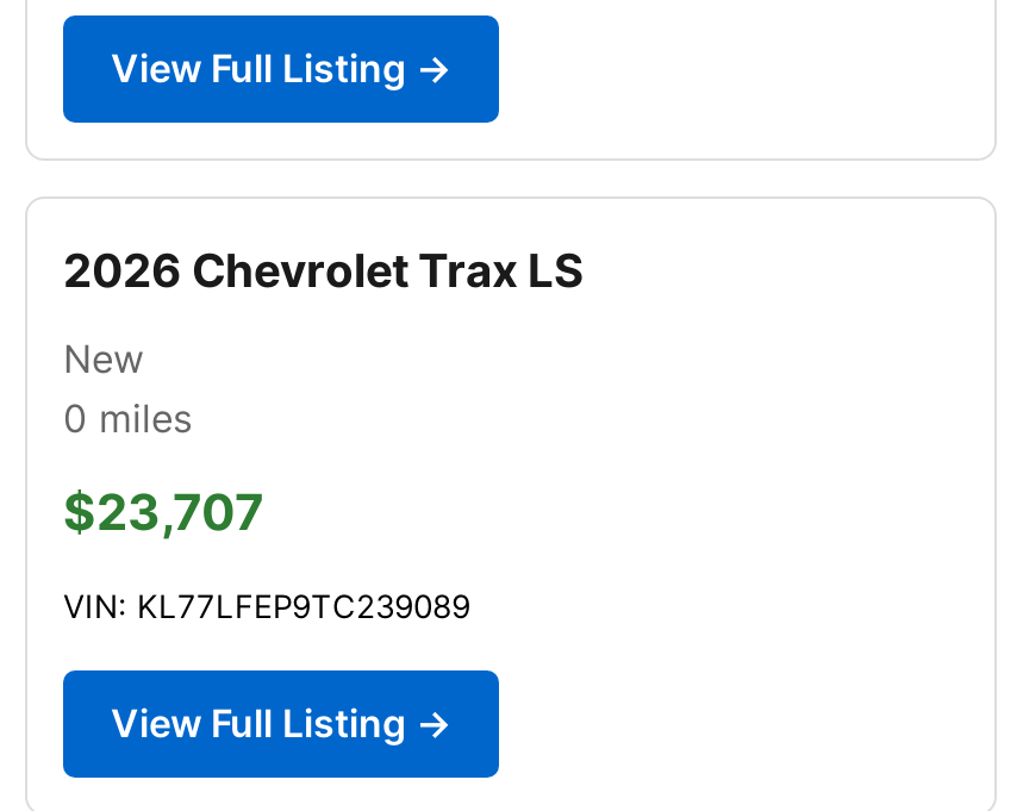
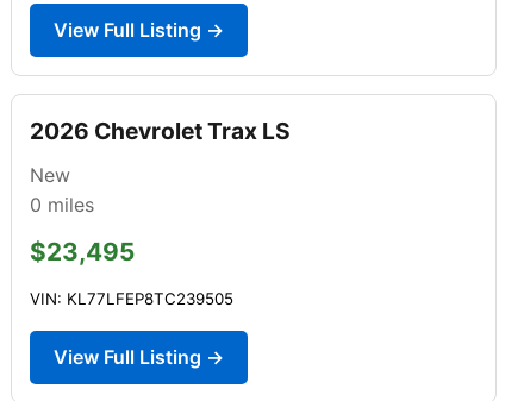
- $23,707
+ $23,495

- VIN: KL77LFEP9TC239089
+ VIN: KL77LFEP8TC239505
